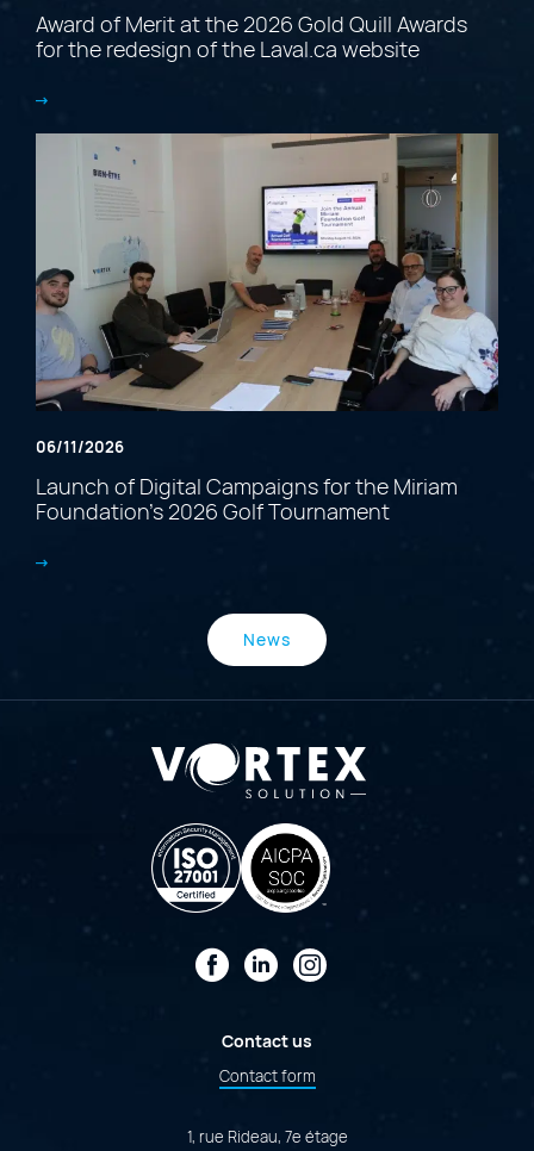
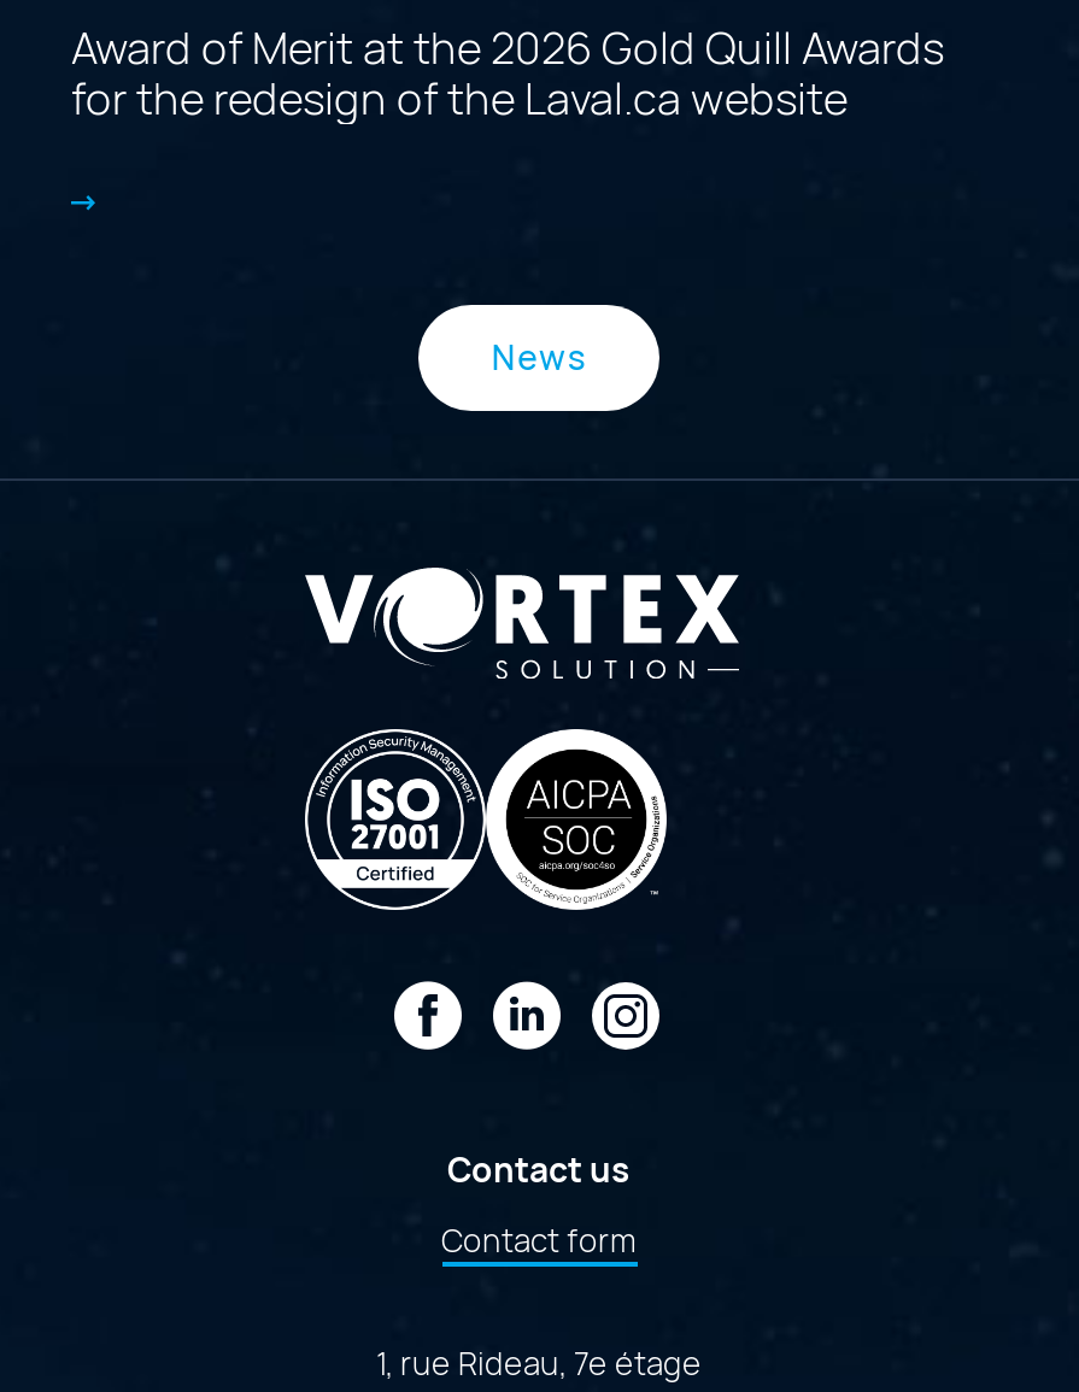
- [image]
- 06/11/2026
- Launch of Digital Campaigns for the Miriam
- Foundation’s 2026 Golf Tournament
